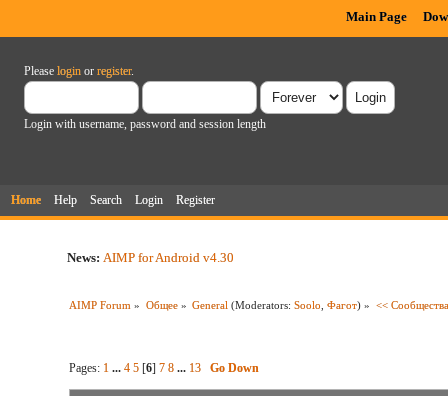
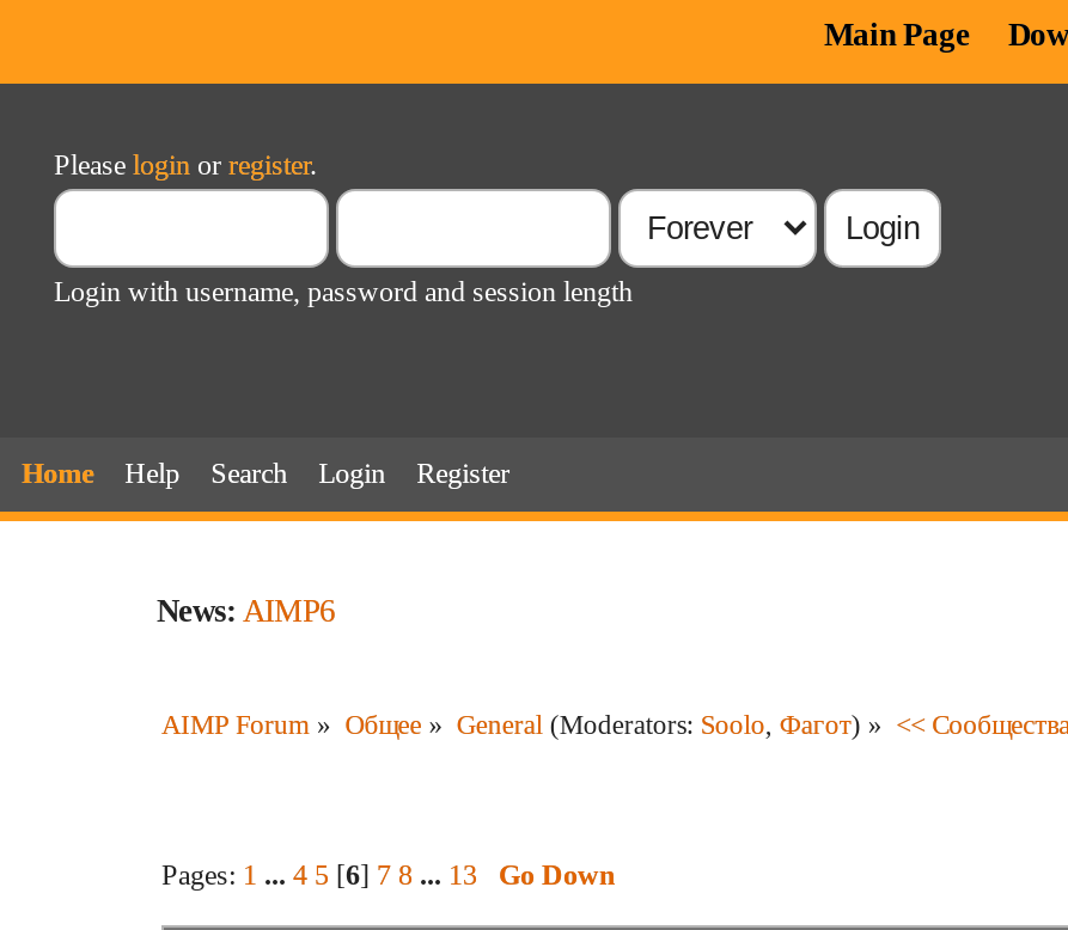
- News: AIMP for Android v4.30
+ News: AIMP6
